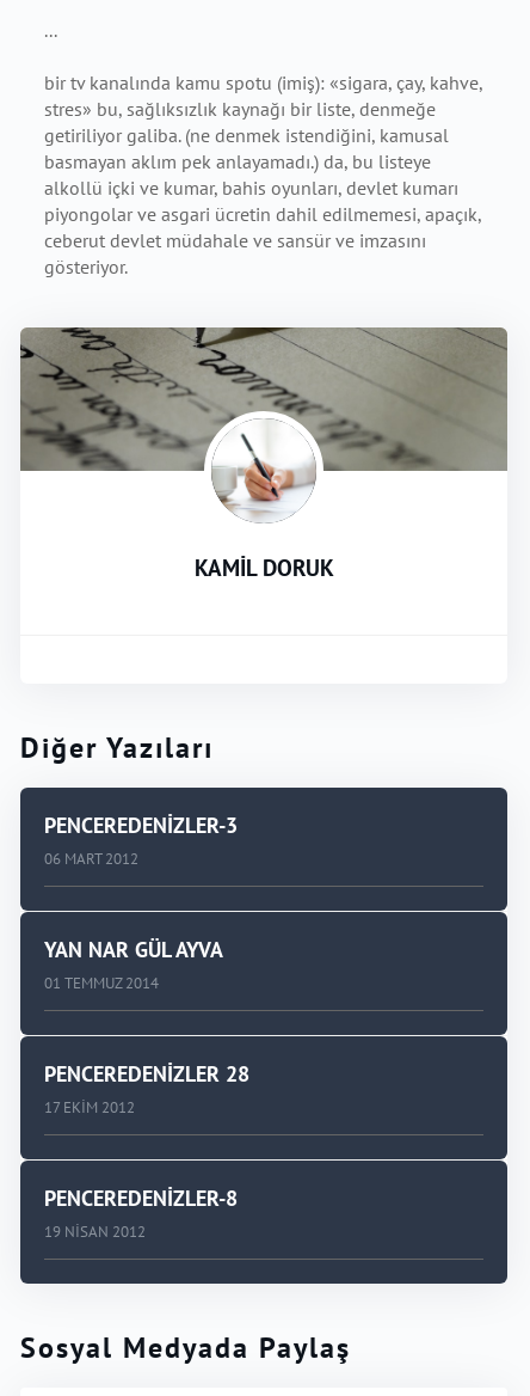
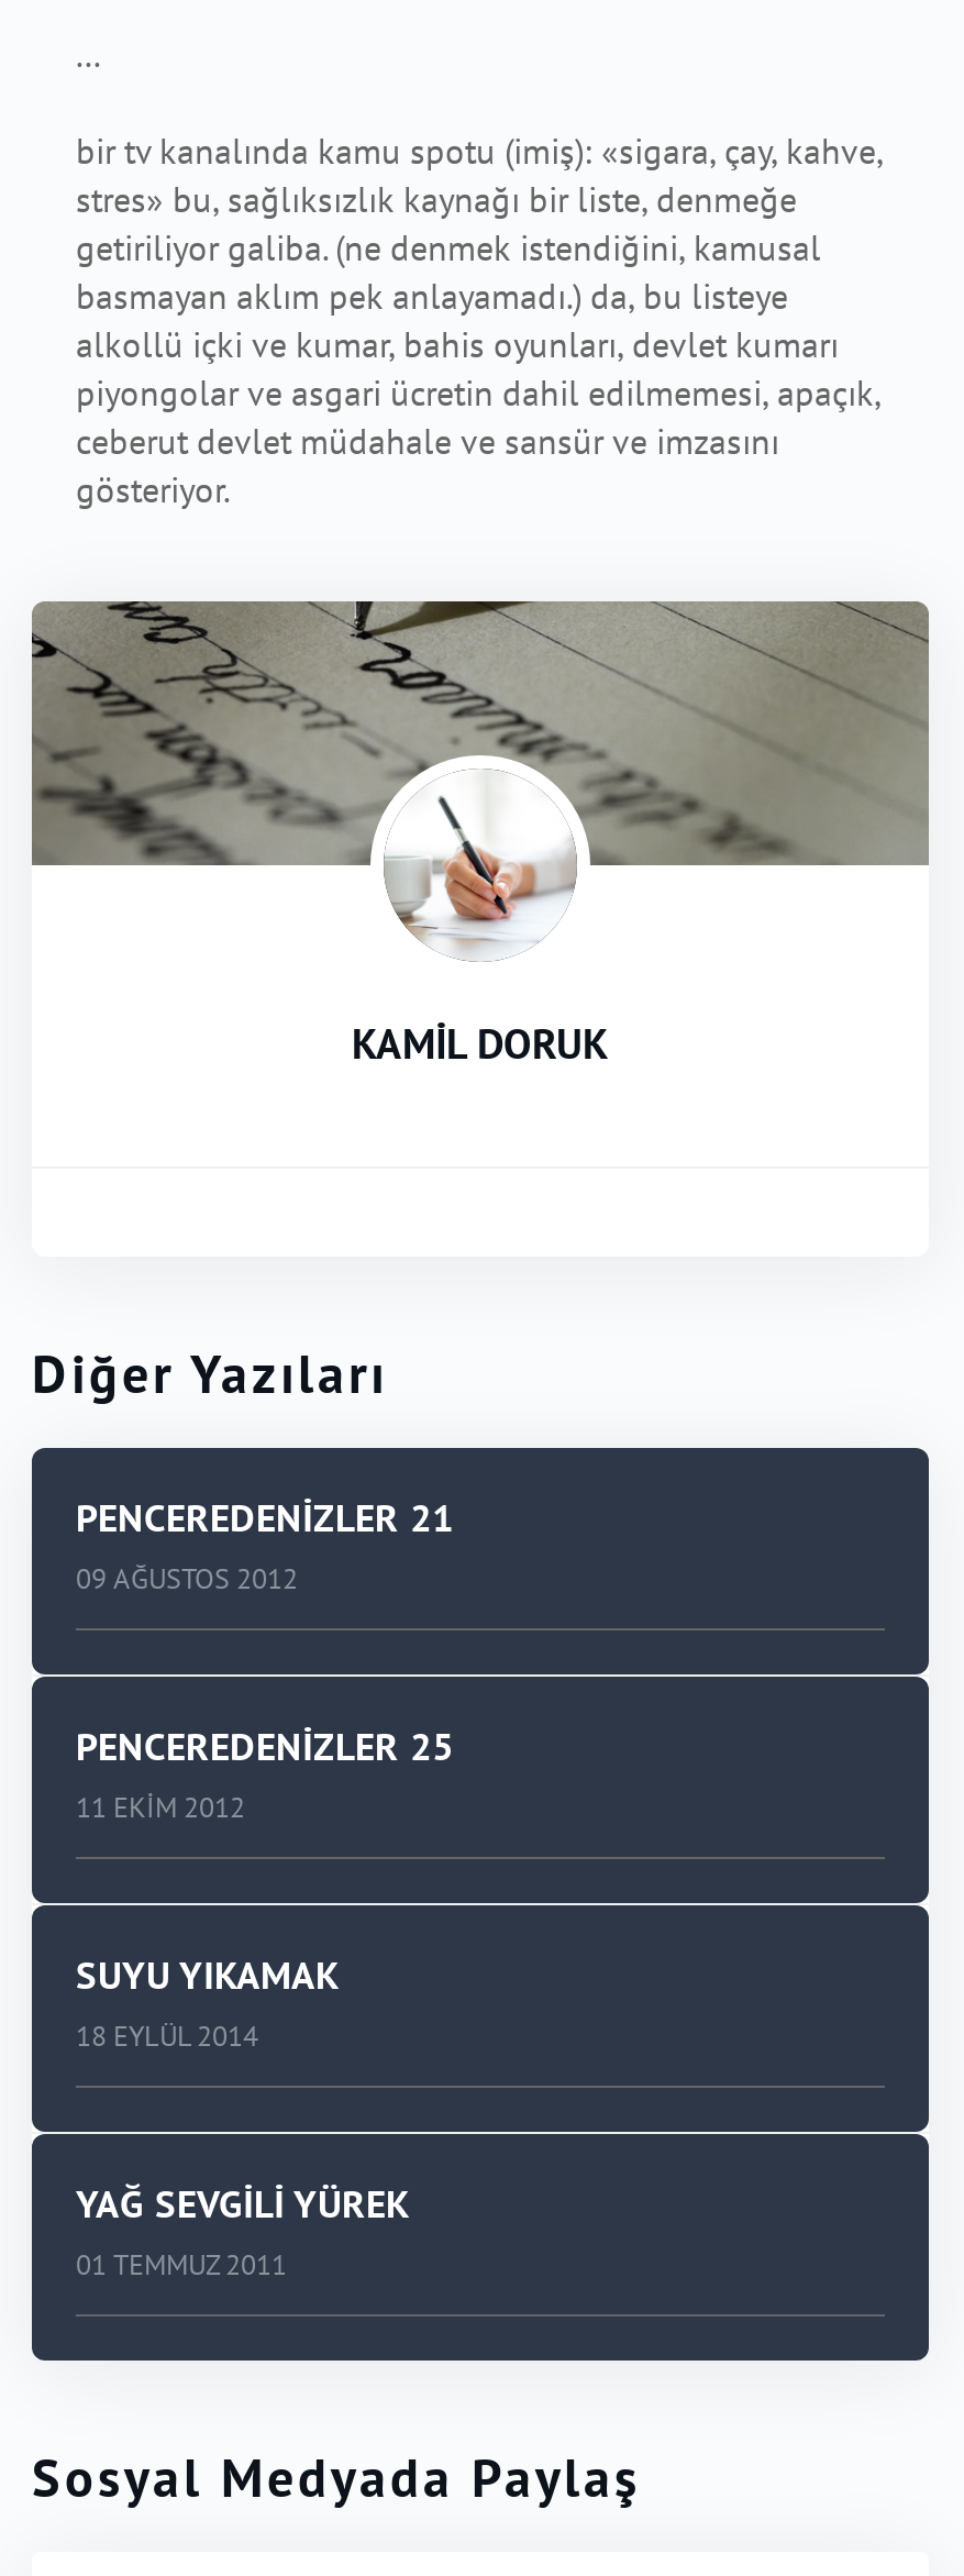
- PENCEREDENİZLER-3
- 06 MART 2012
+ PENCEREDENİZLER 21
+ 09 AĞUSTOS 2012

- YAN NAR GÜL AYVA
- 01 TEMMUZ 2014
+ PENCEREDENİZLER 25
+ 11 EKIM 2012

- PENCEREDENİZLER 28
- 17 EKIM 2012
+ SUYU YIKAMAK
+ 18 EYLÜL 2014

- PENCEREDENİZLER-8
- 19 NISAN 2012
+ YAĞ SEVGİLİ YÜREK
+ 01 TEMMUZ 2011
